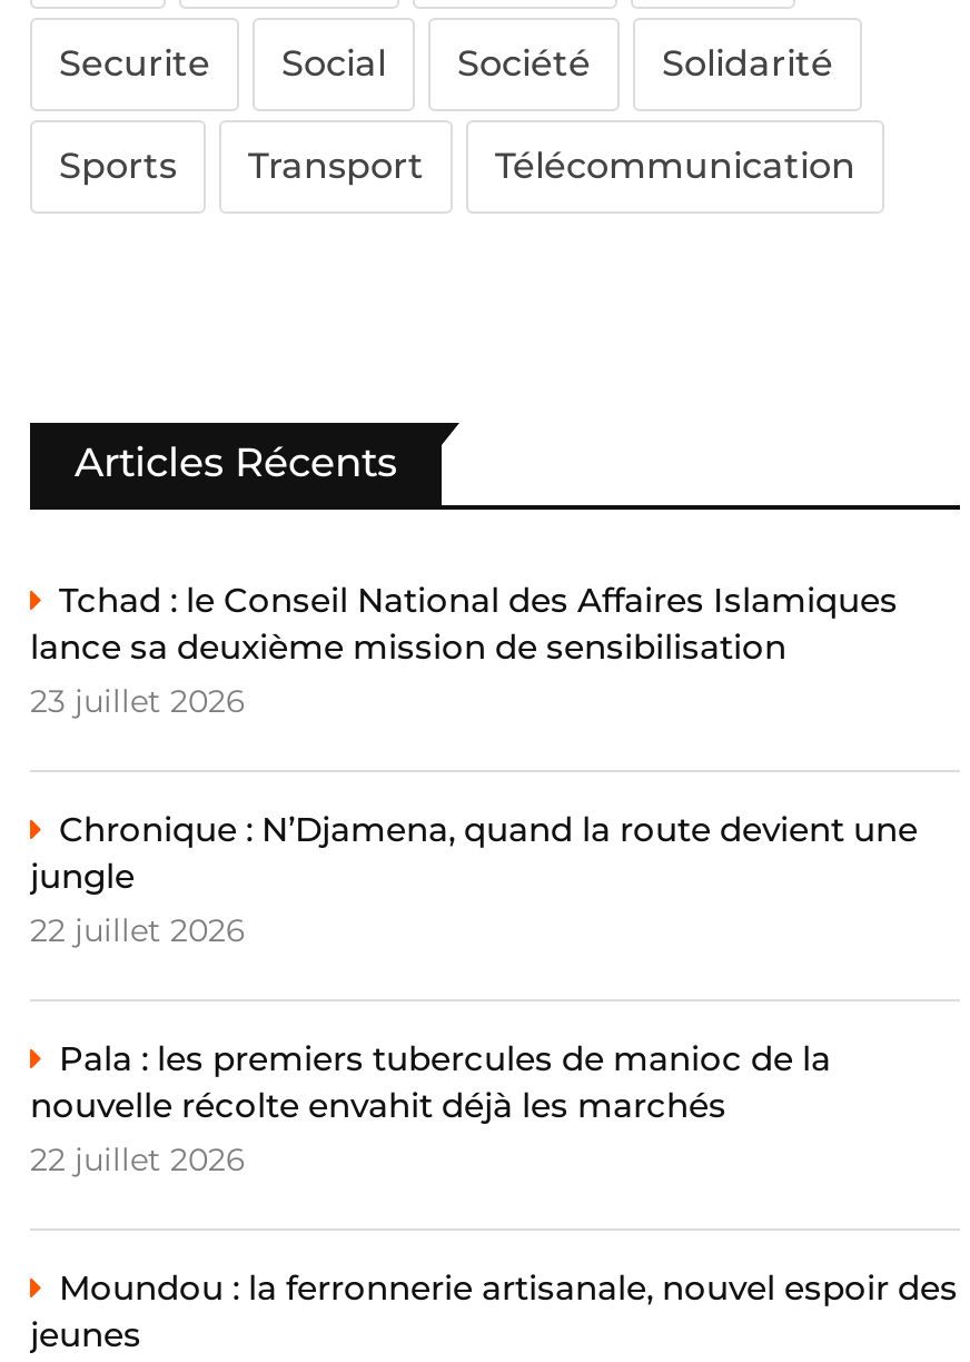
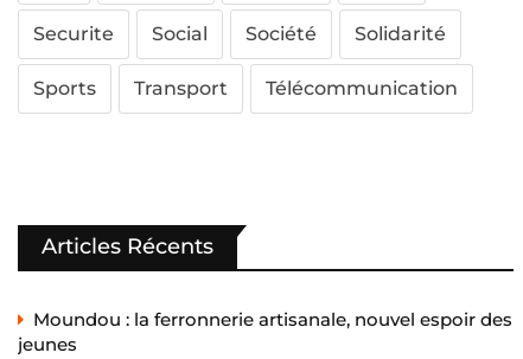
- Tchad : le Conseil National des Affaires Islamiques
- lance sa deuxième mission de sensibilisation
- 23 juillet 2026
- Chronique : N’Djamena, quand la route devient une
- jungle
- 22 juillet 2026
- Pala : les premiers tubercules de manioc de la
- nouvelle récolte envahit déjà les marchés
- 22 juillet 2026
